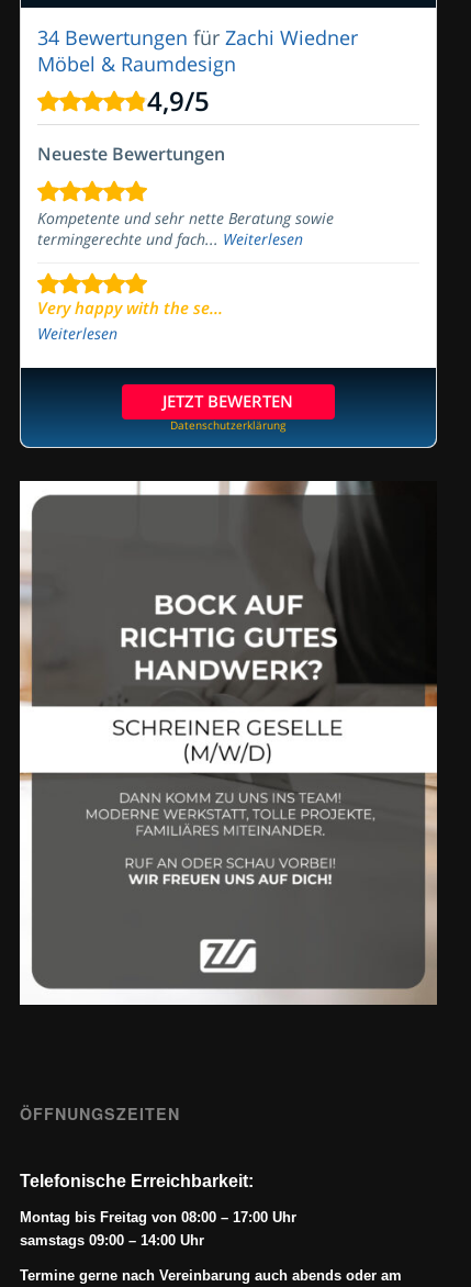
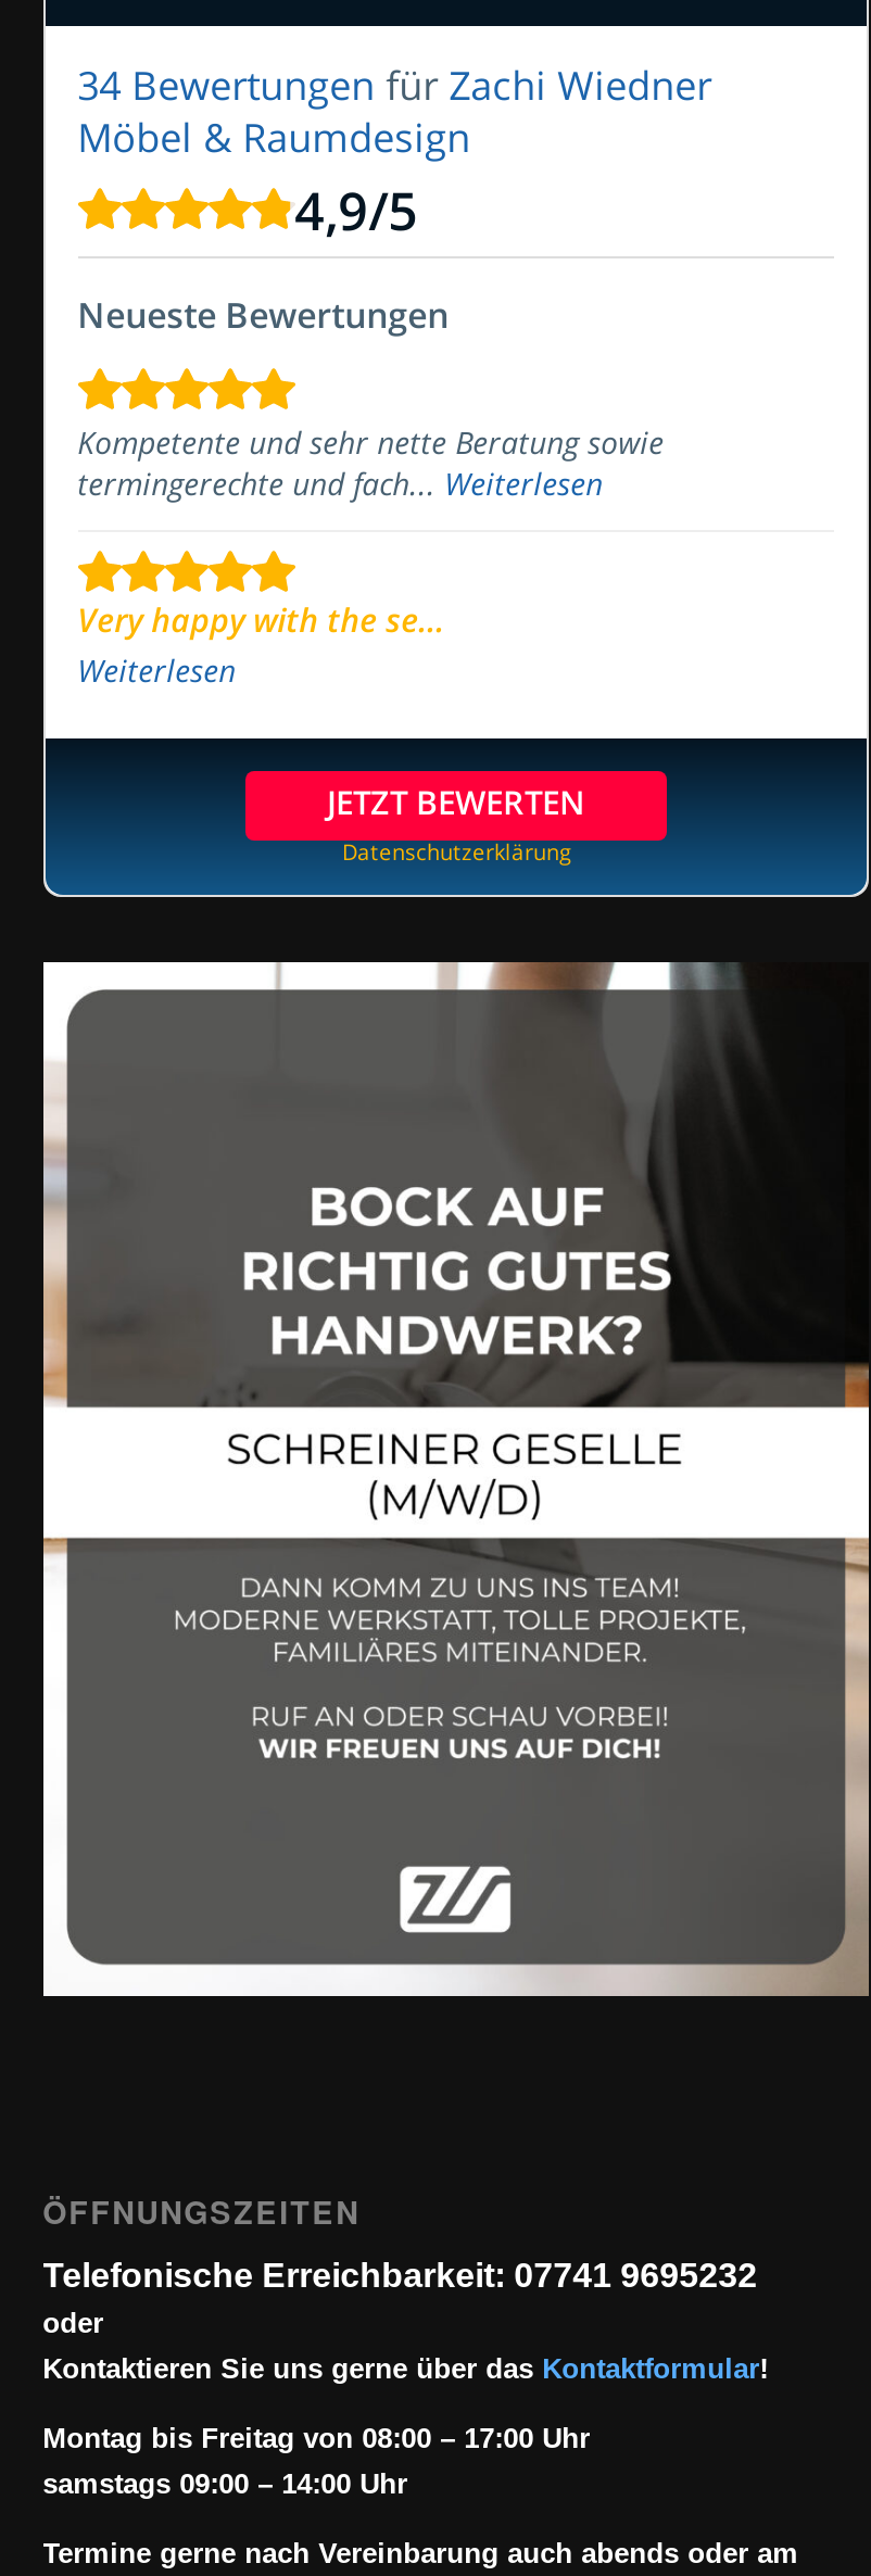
- Telefonische Erreichbarkeit:
+ Telefonische Erreichbarkeit: 07741 9695232
+ oder
+ Kontaktieren Sie uns gerne über das Kontaktformular!
